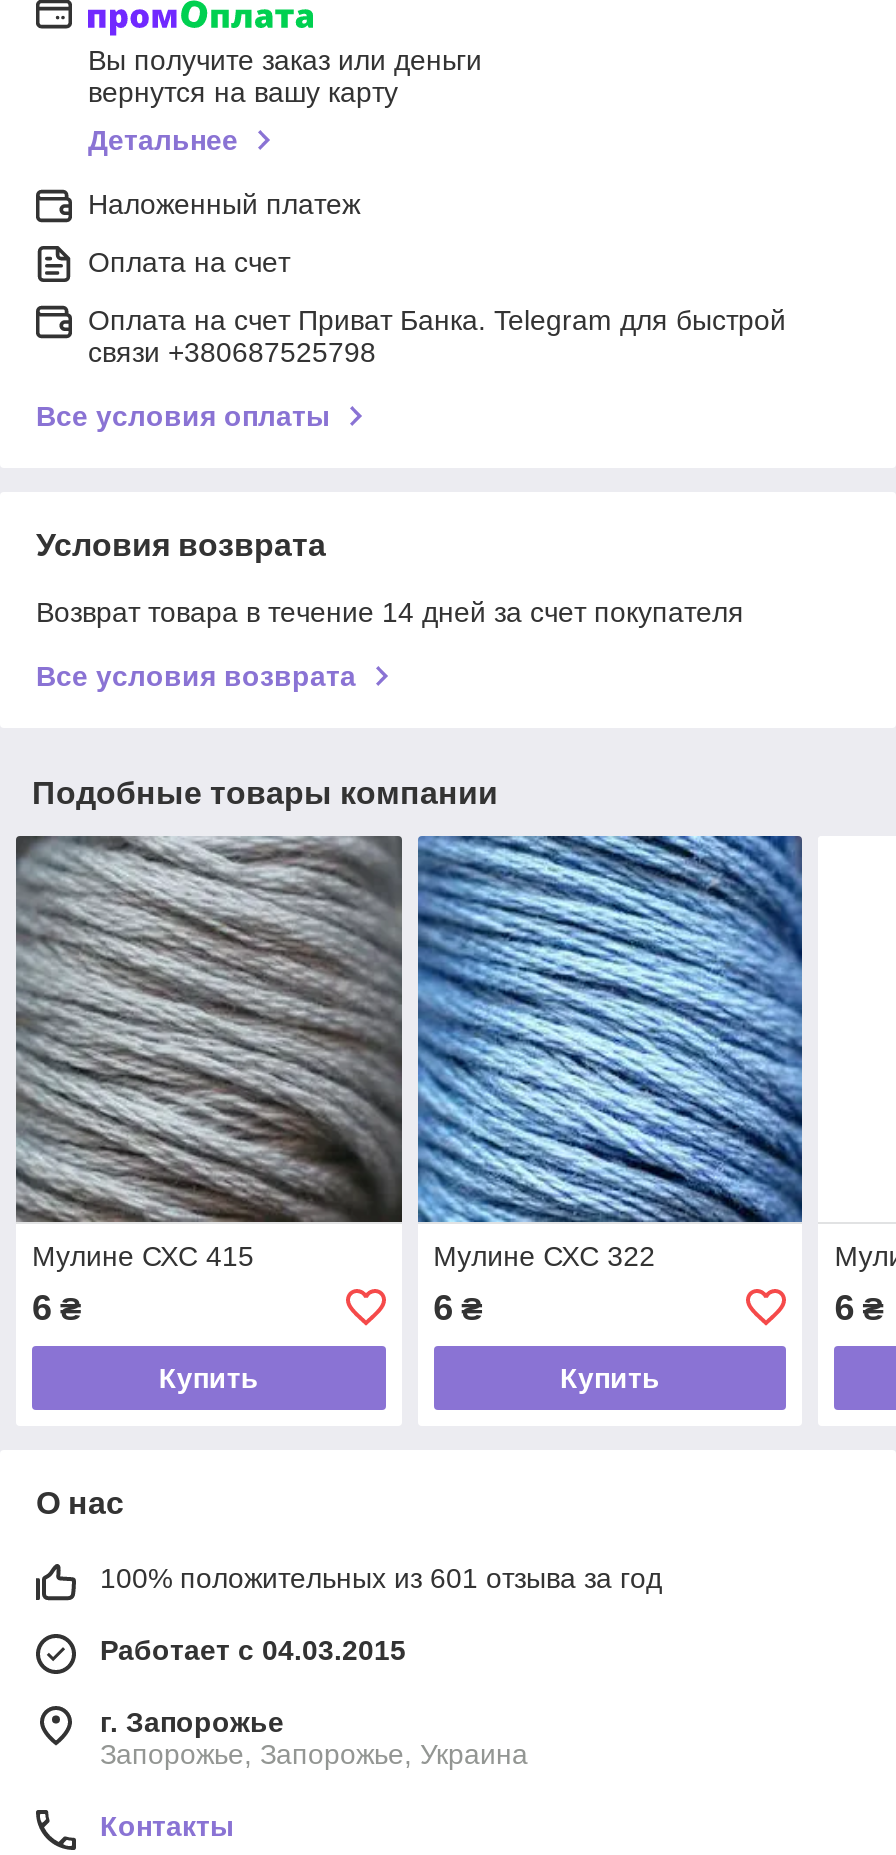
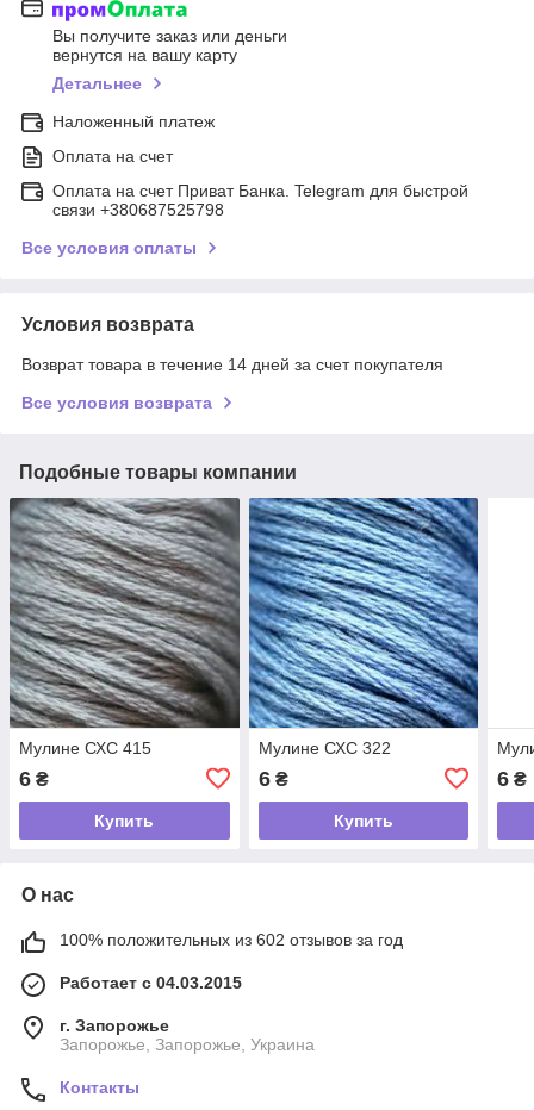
- 100% положительных из 601 отзыва за год
+ 100% положительных из 602 отзывов за год
